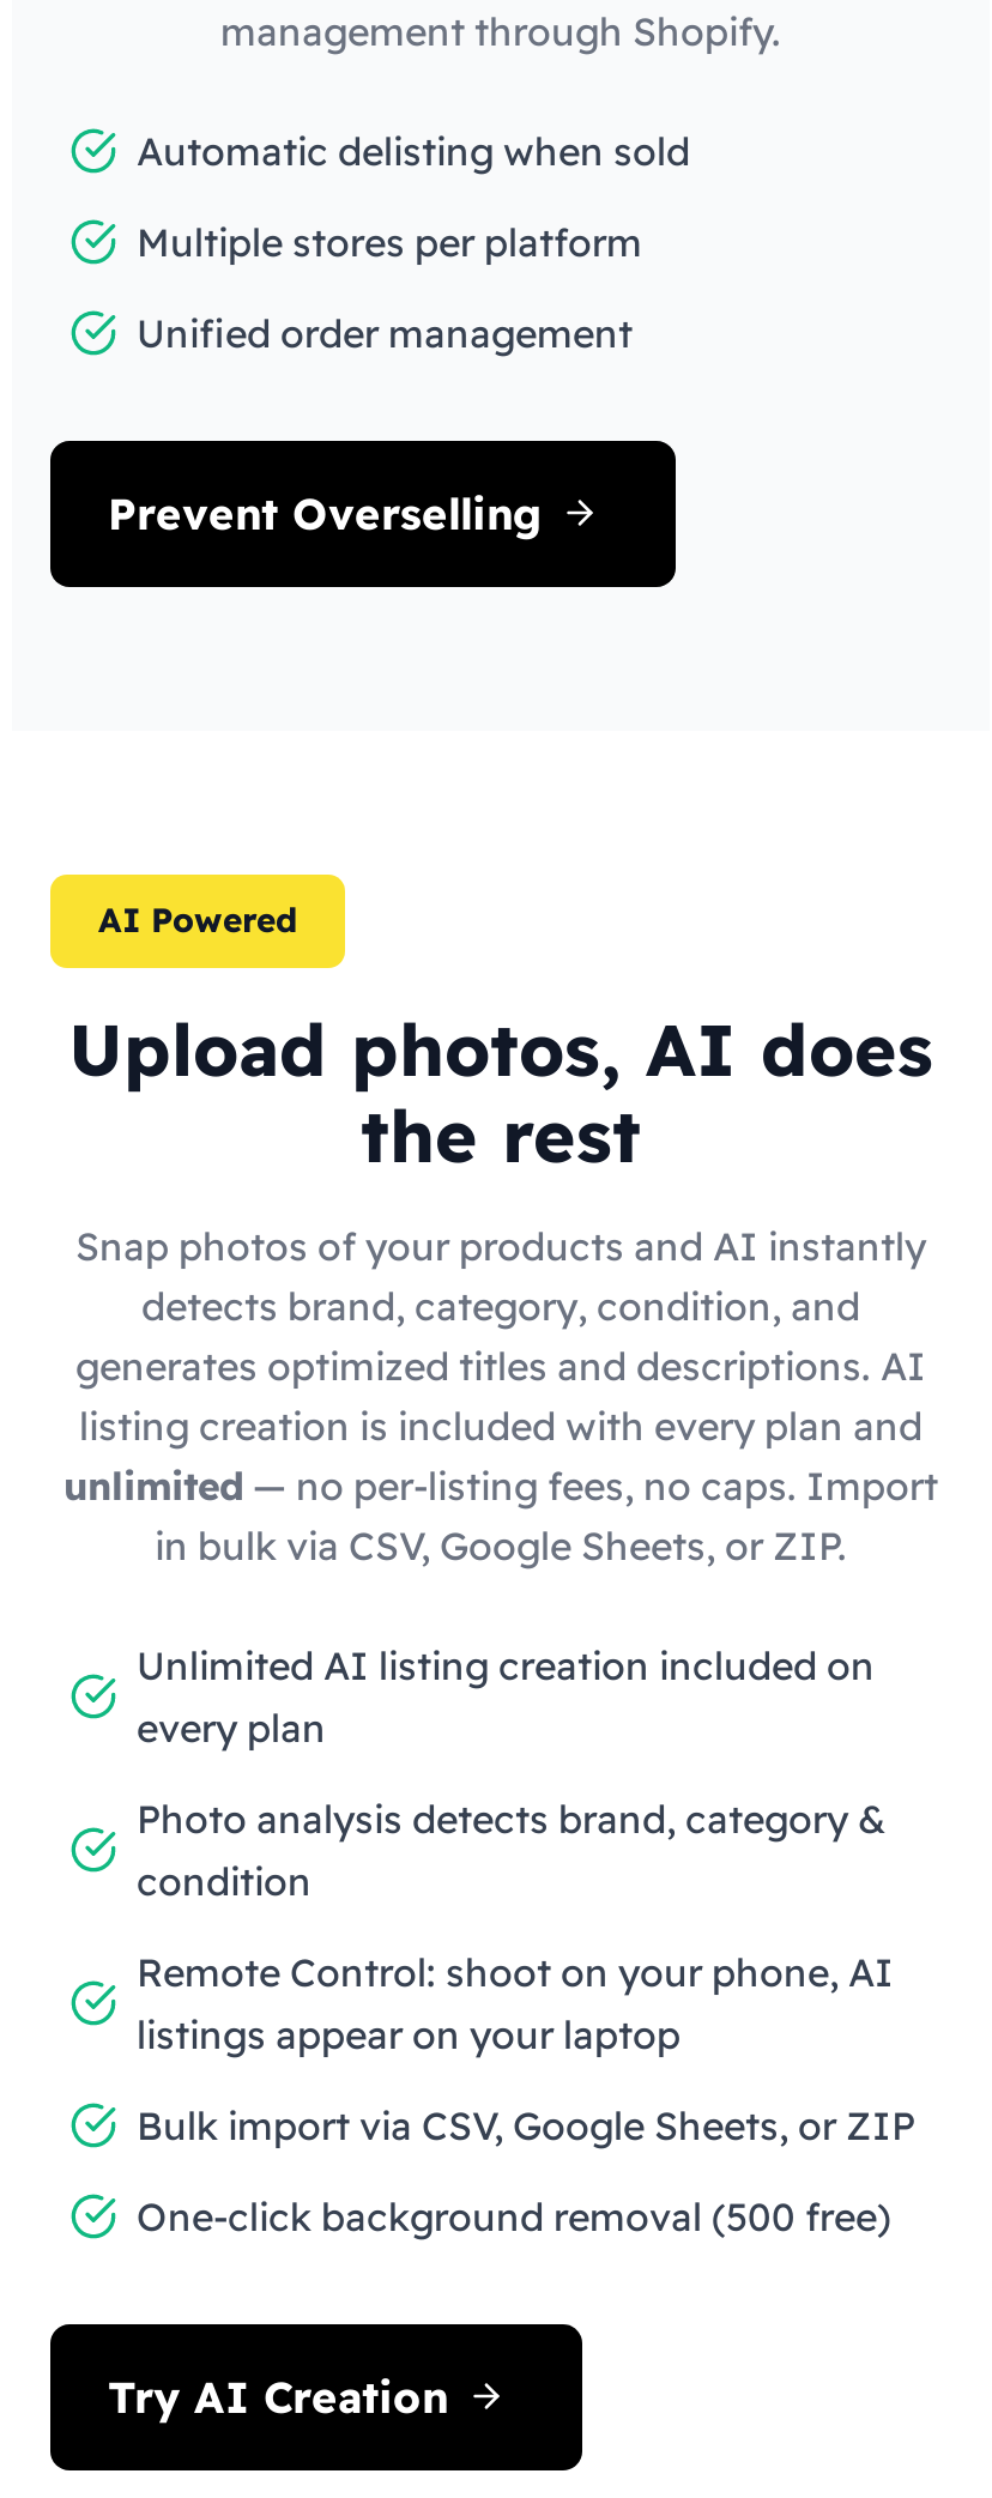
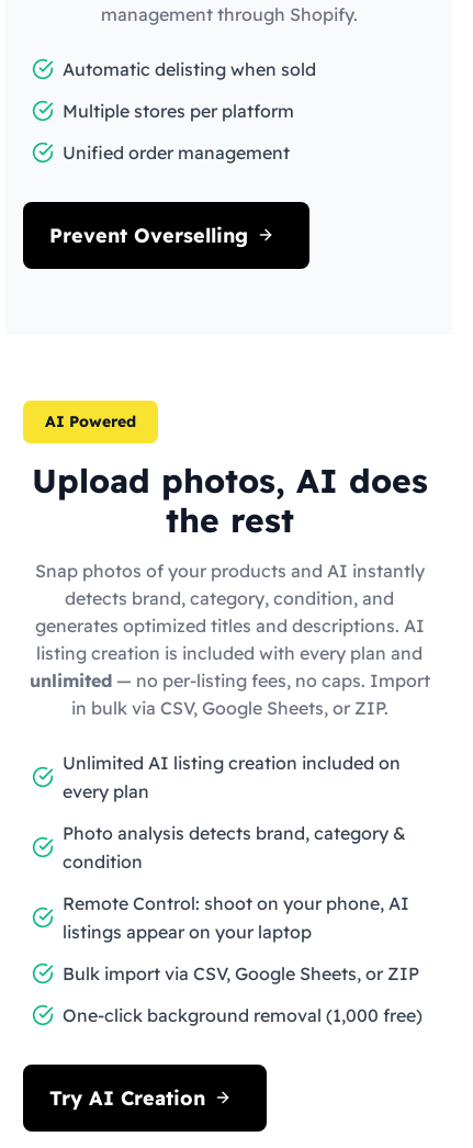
- One-click background removal (500 free)
+ One-click background removal (1,000 free)
